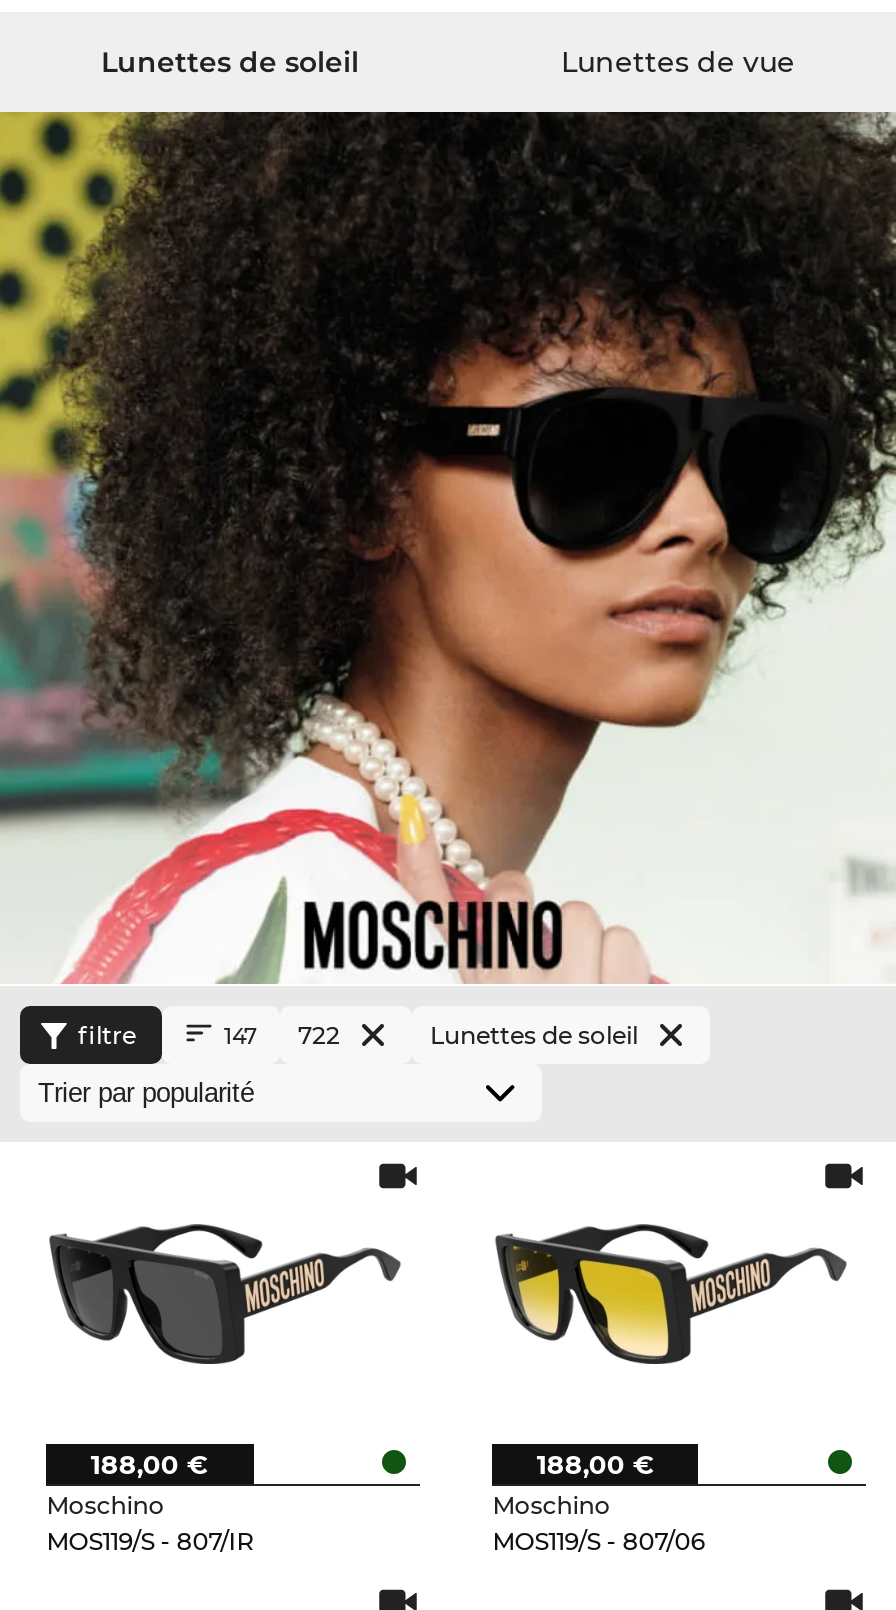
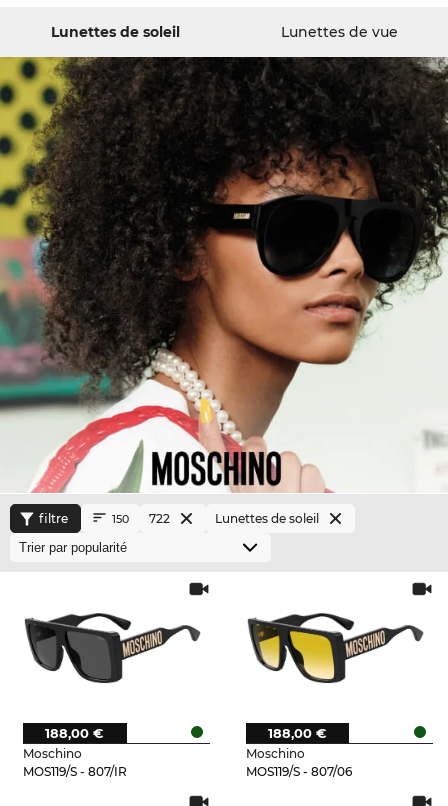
- 147 722
+ 150 722
